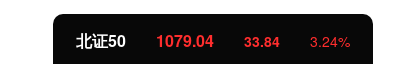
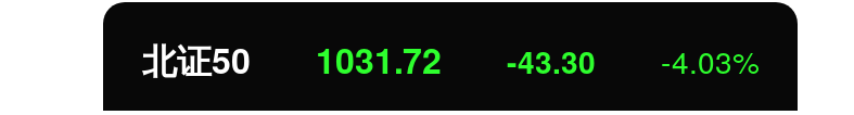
- 1079.04
+ 1031.72

- 33.84
+ -43.30

- 3.24%
+ -4.03%
